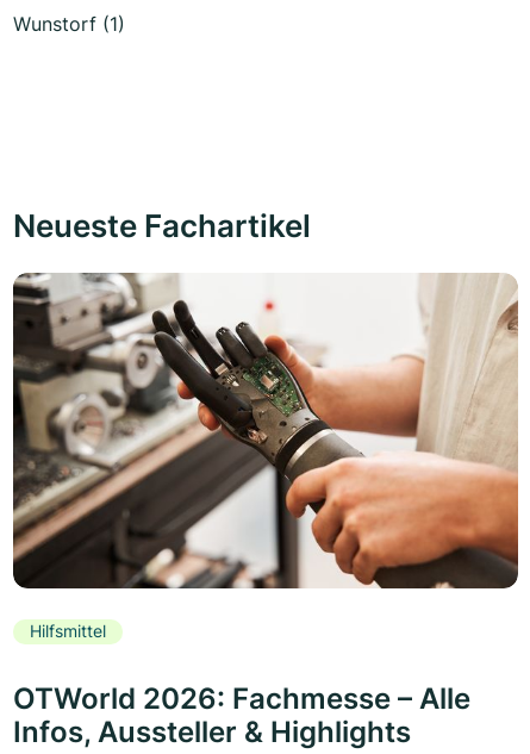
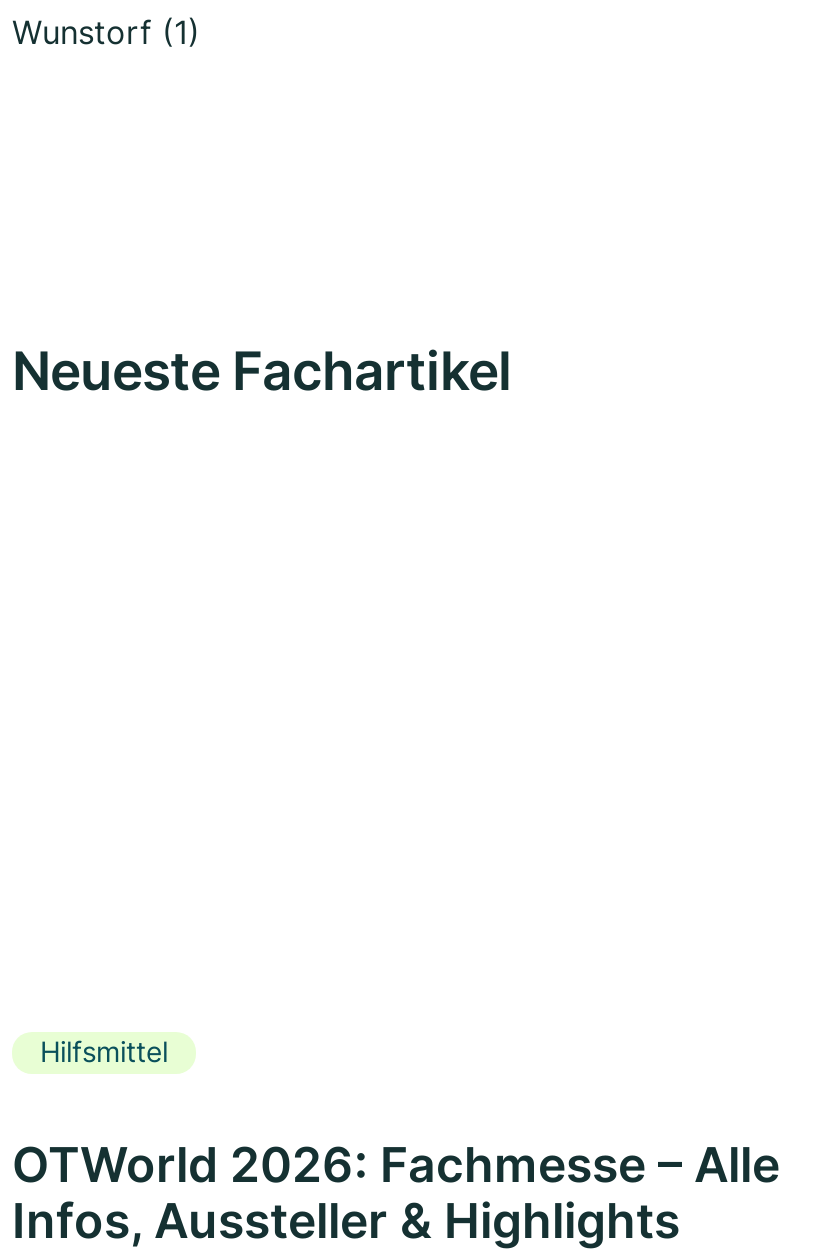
- [image]
